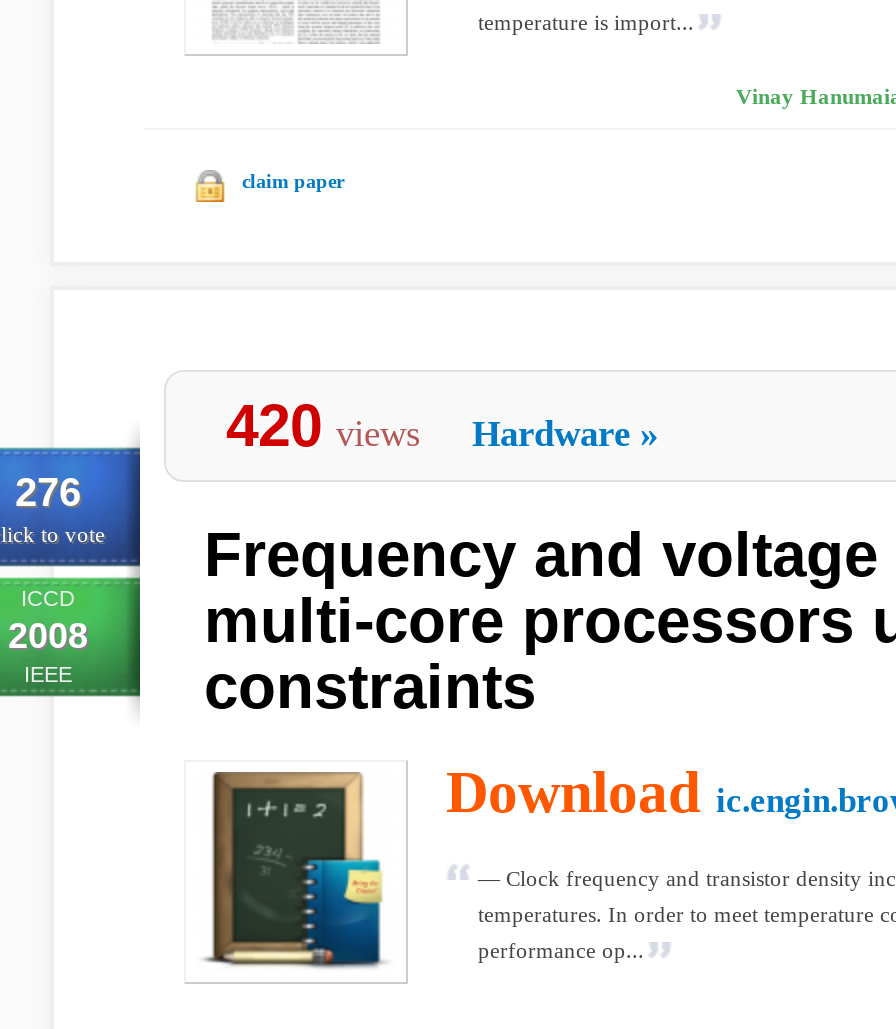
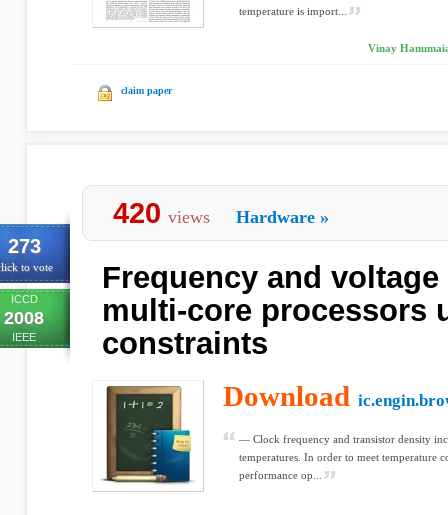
- 276
+ 273
